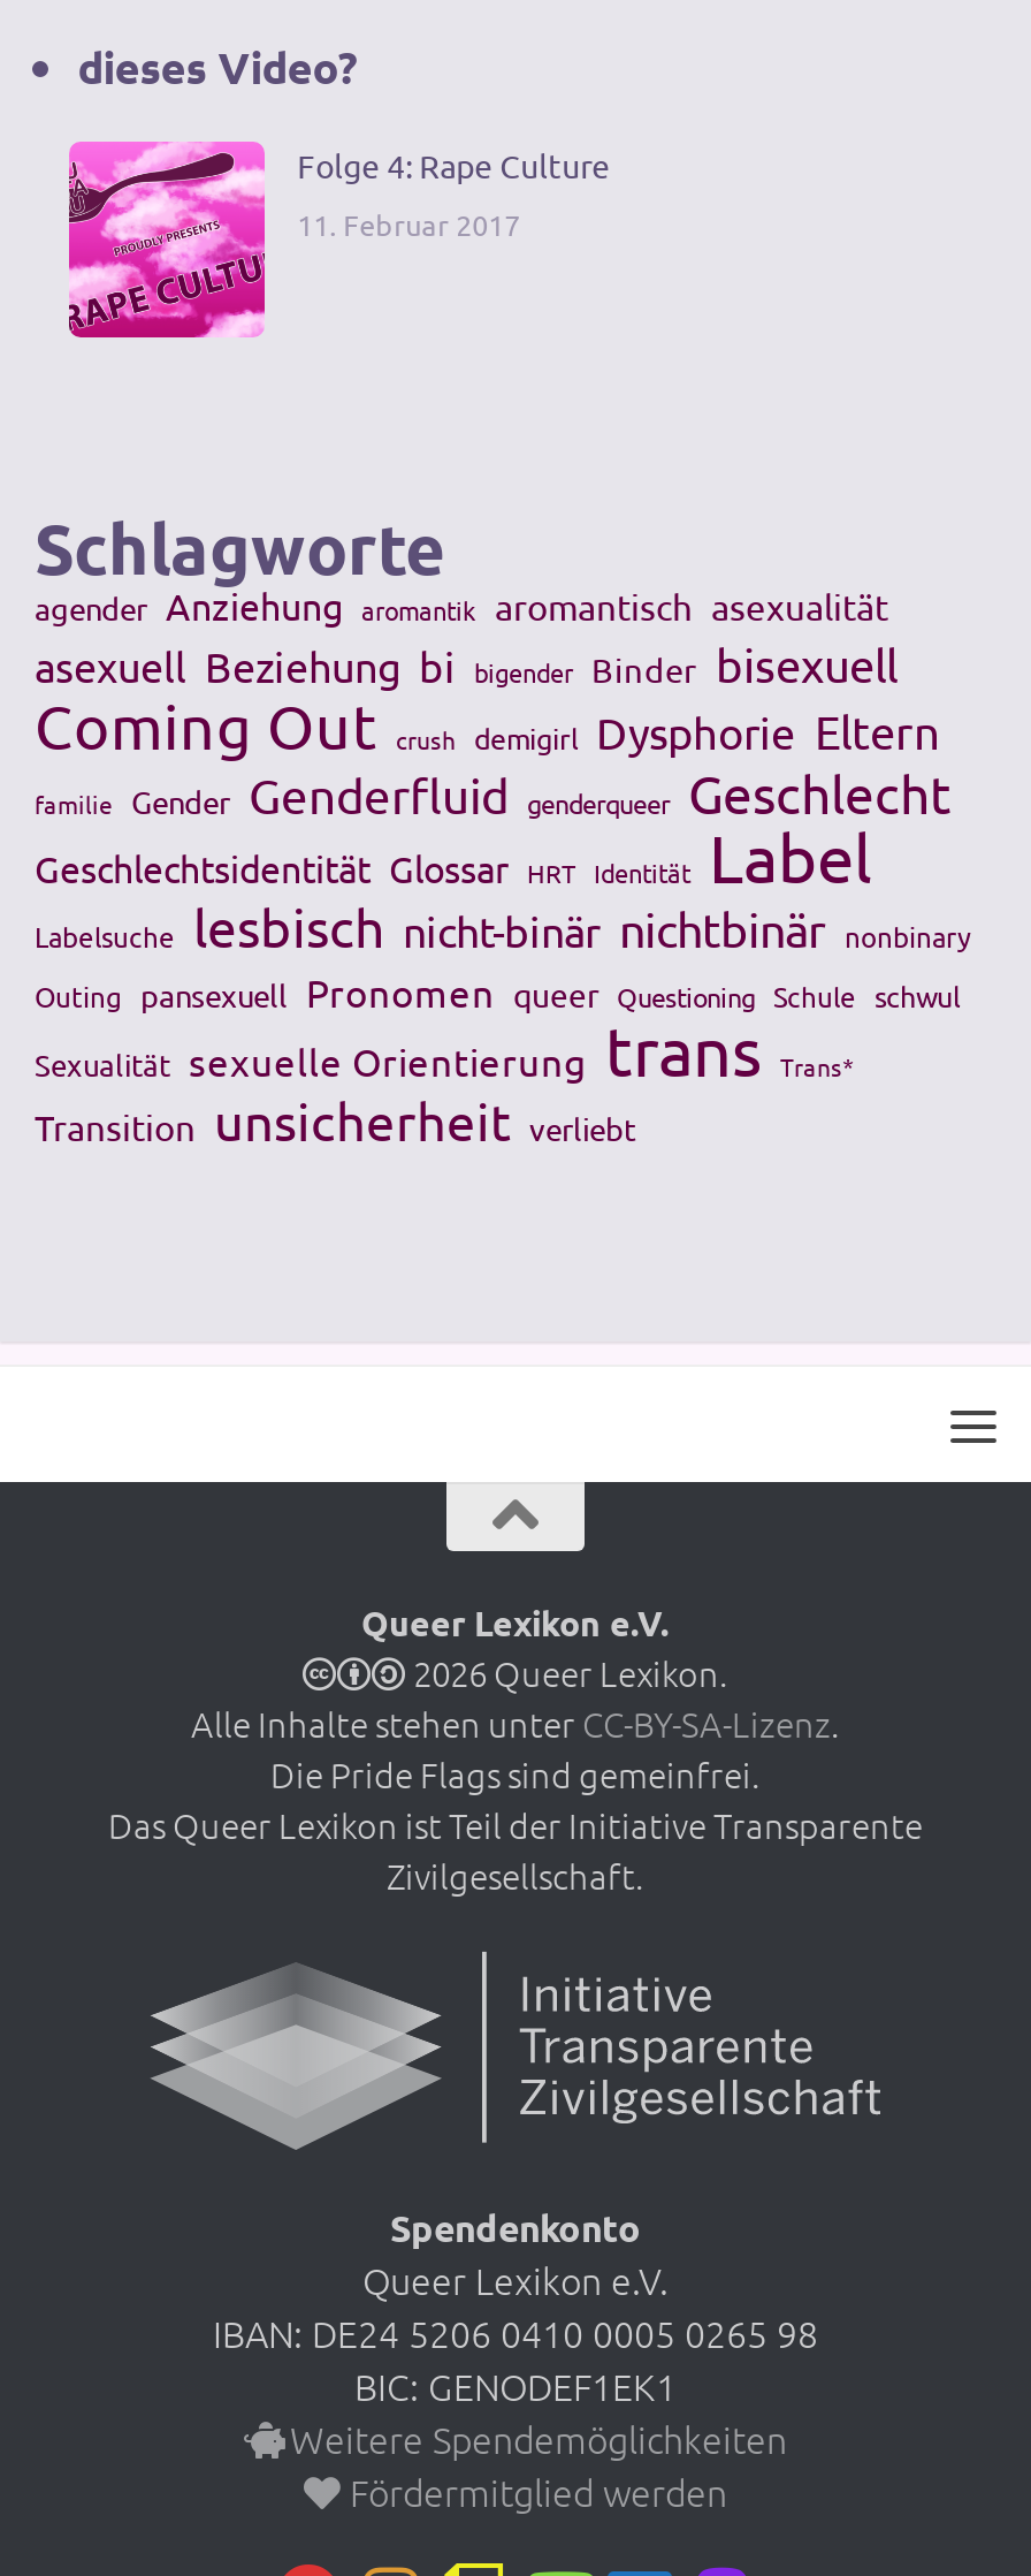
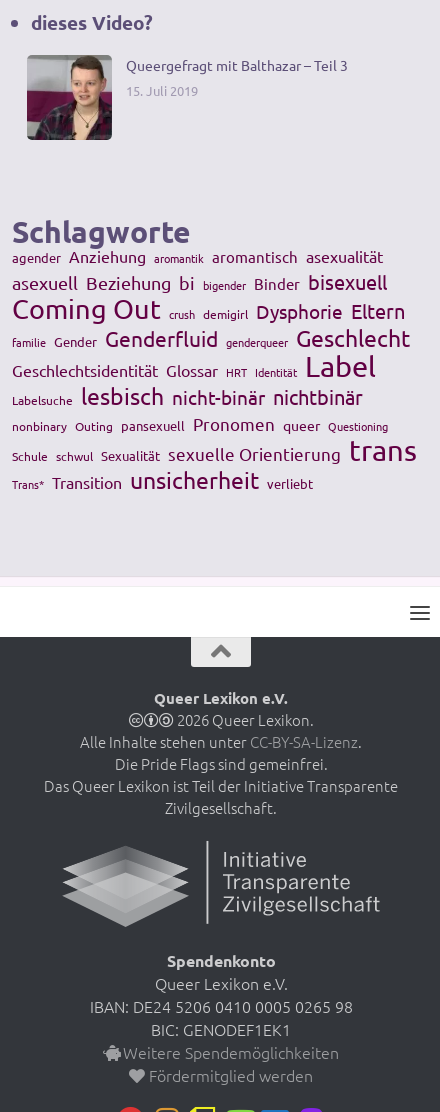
- [image]
- Folge 4: Rape Culture
- 11. Februar 2017
+ [image]
+ Queergefragt mit Balthazar – Teil 3
+ 15. Juli 2019
